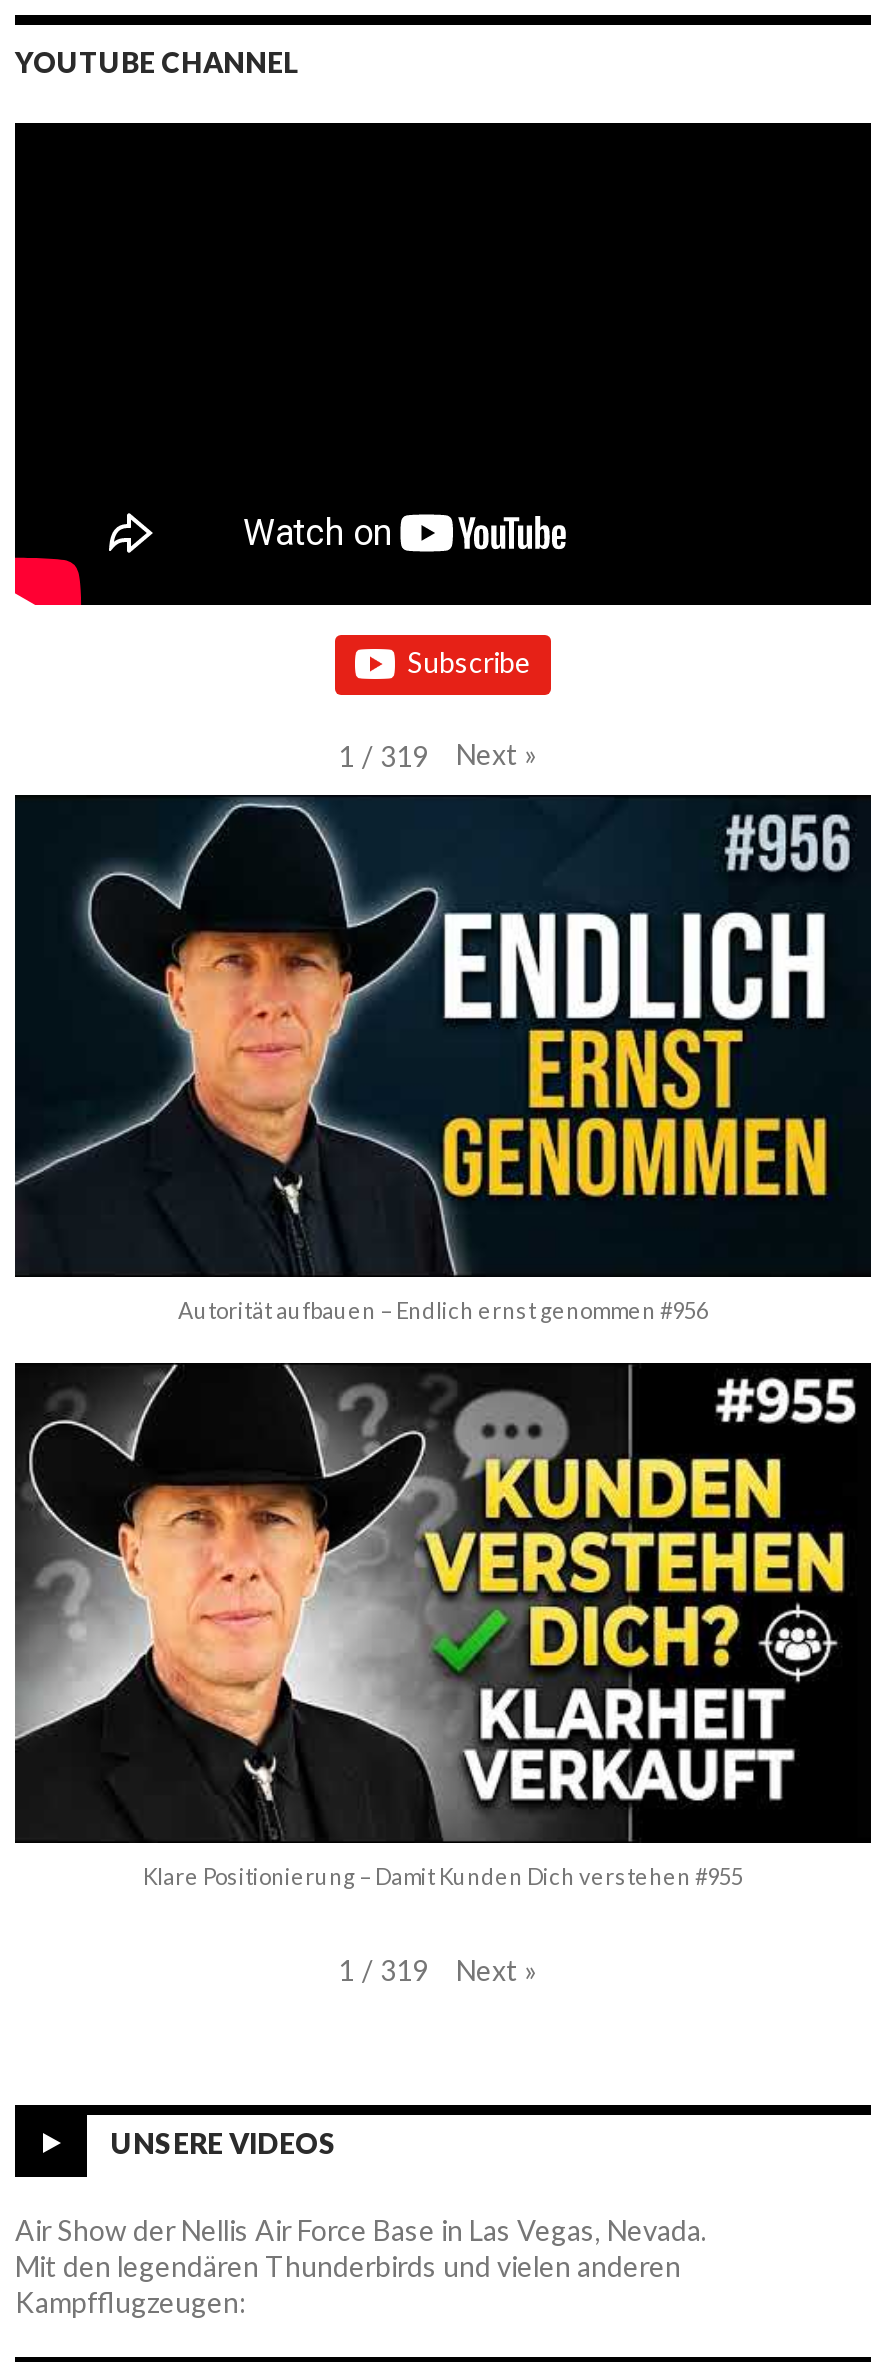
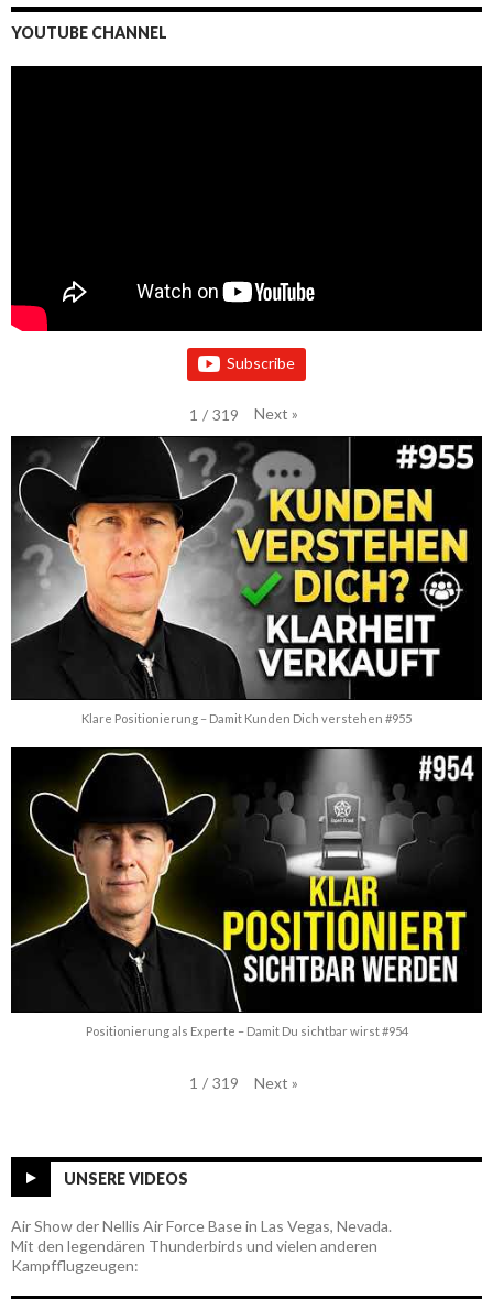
- [image]
- Autorität aufbauen – Endlich ernst genommen #956

moved up: [image] | Klare Positionierung – Damit Kunden Dich verstehen #955

+ [image]
+ Positionierung als Experte – Damit Du sichtbar wirst #954
